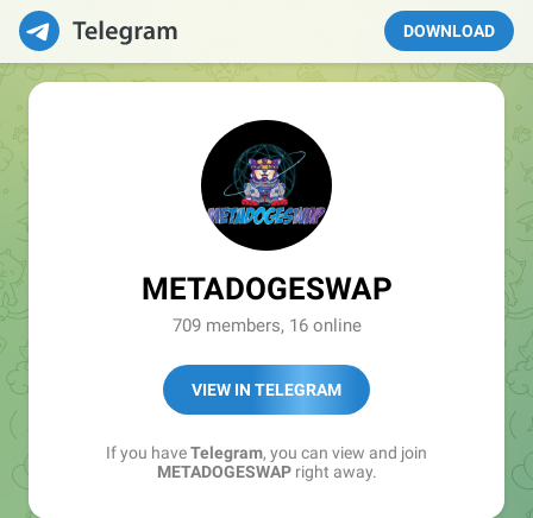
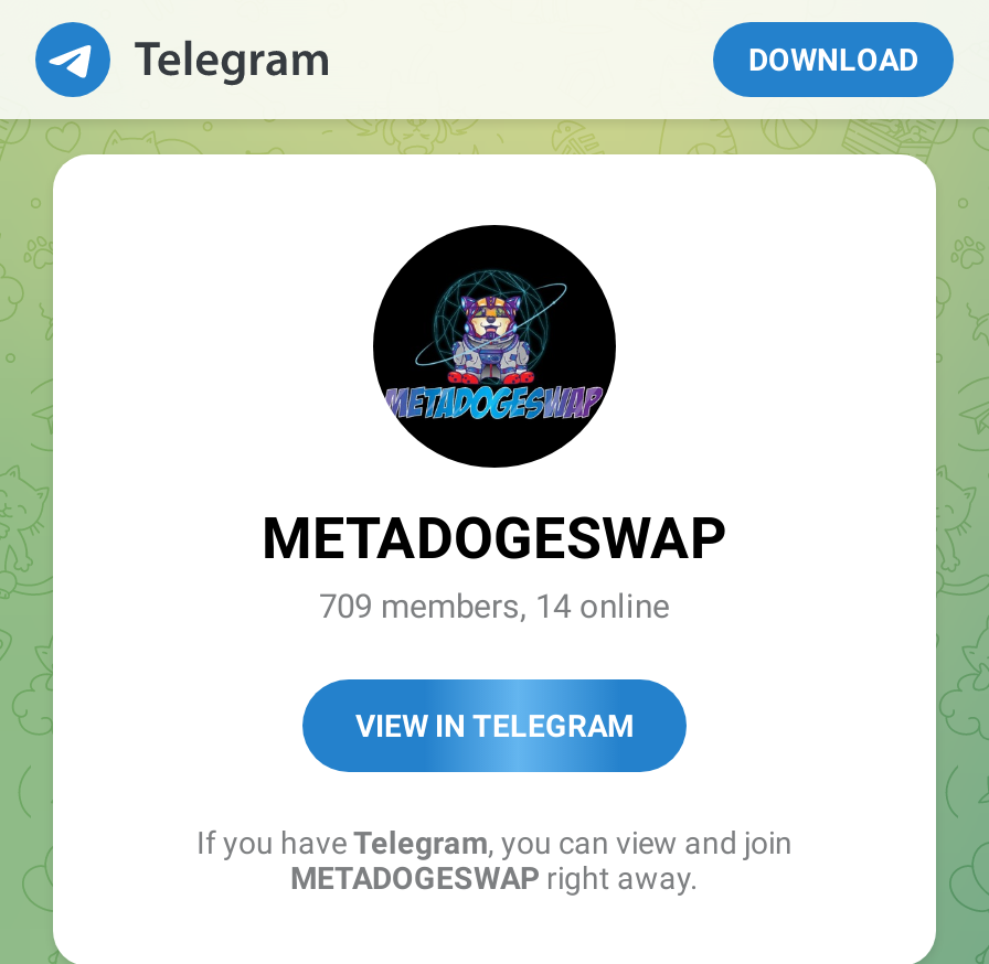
- 709 members, 16 online
+ 709 members, 14 online
